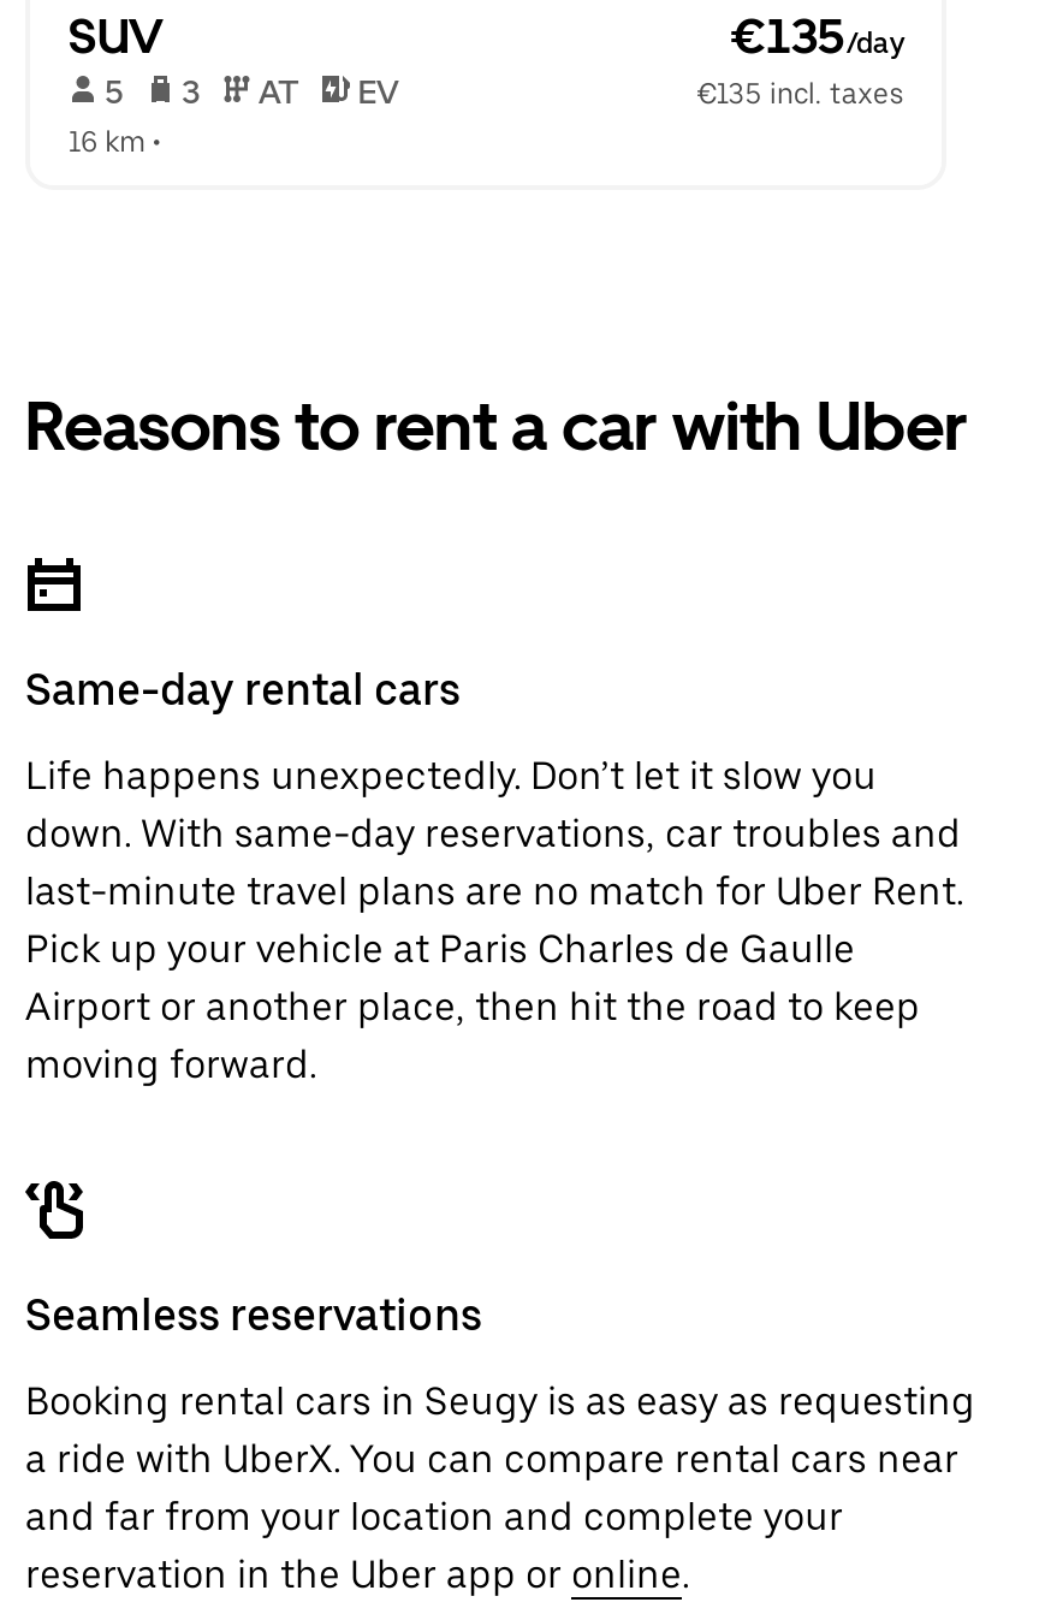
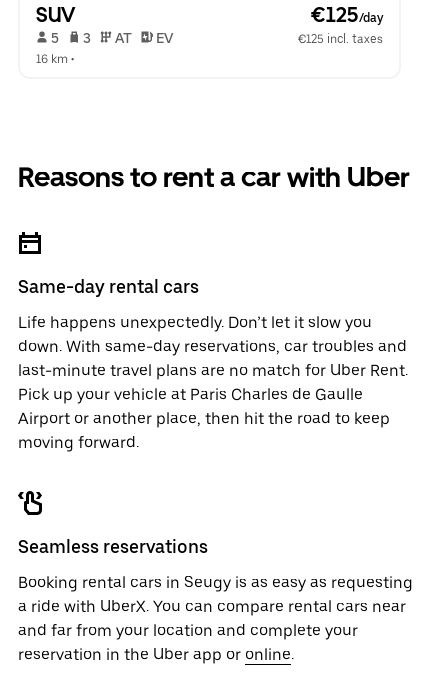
- €135/day
+ €125/day

- €135 incl. taxes
+ €125 incl. taxes
